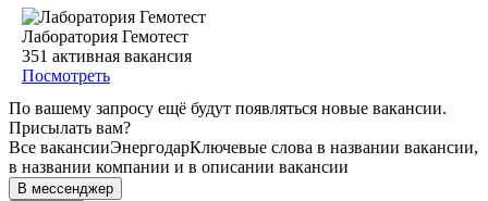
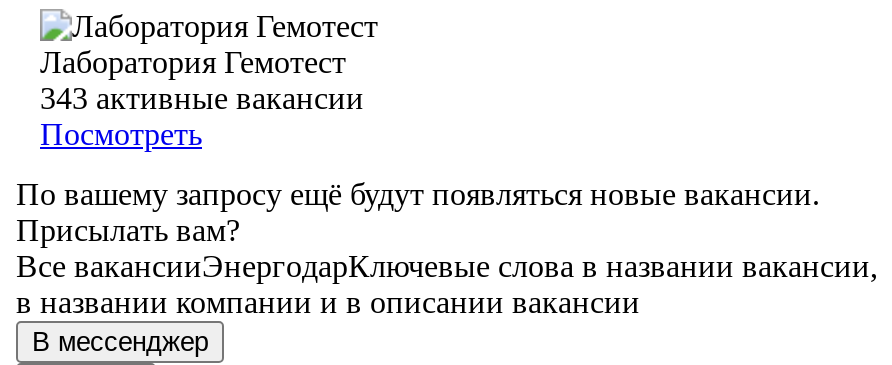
- 351 активная вакансия
+ 343 активные вакансии
